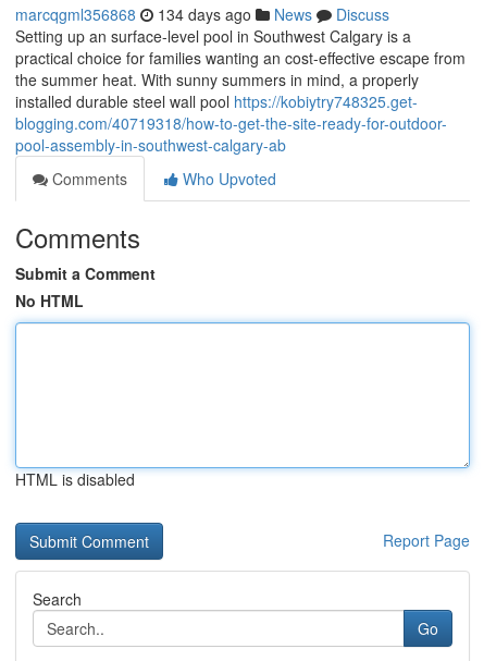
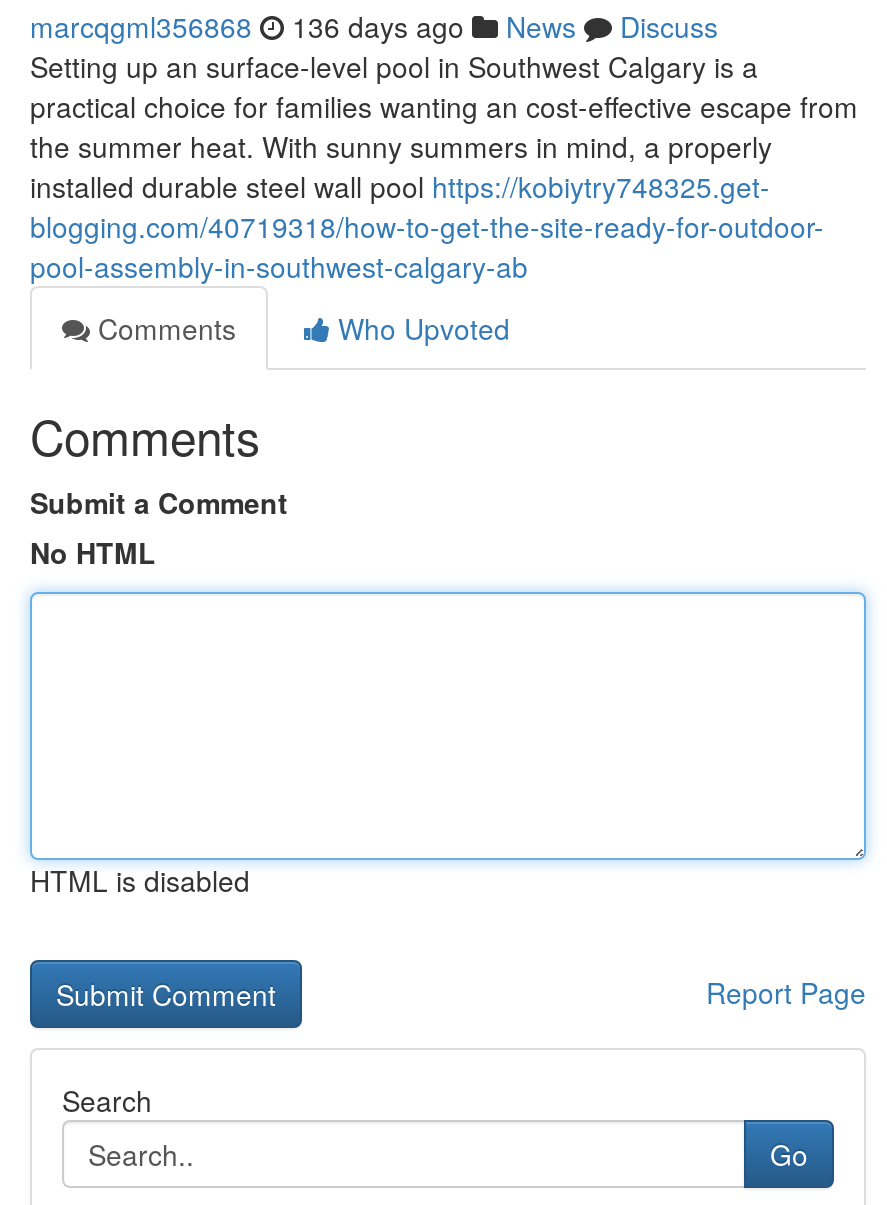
- marcqgml356868 134 days ago News Discuss
+ marcqgml356868 136 days ago News Discuss
